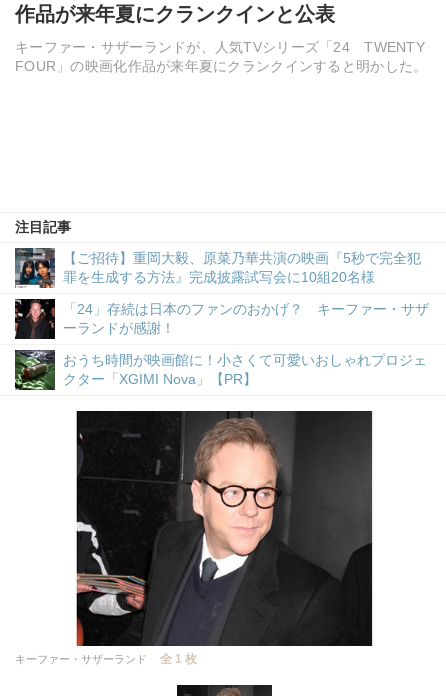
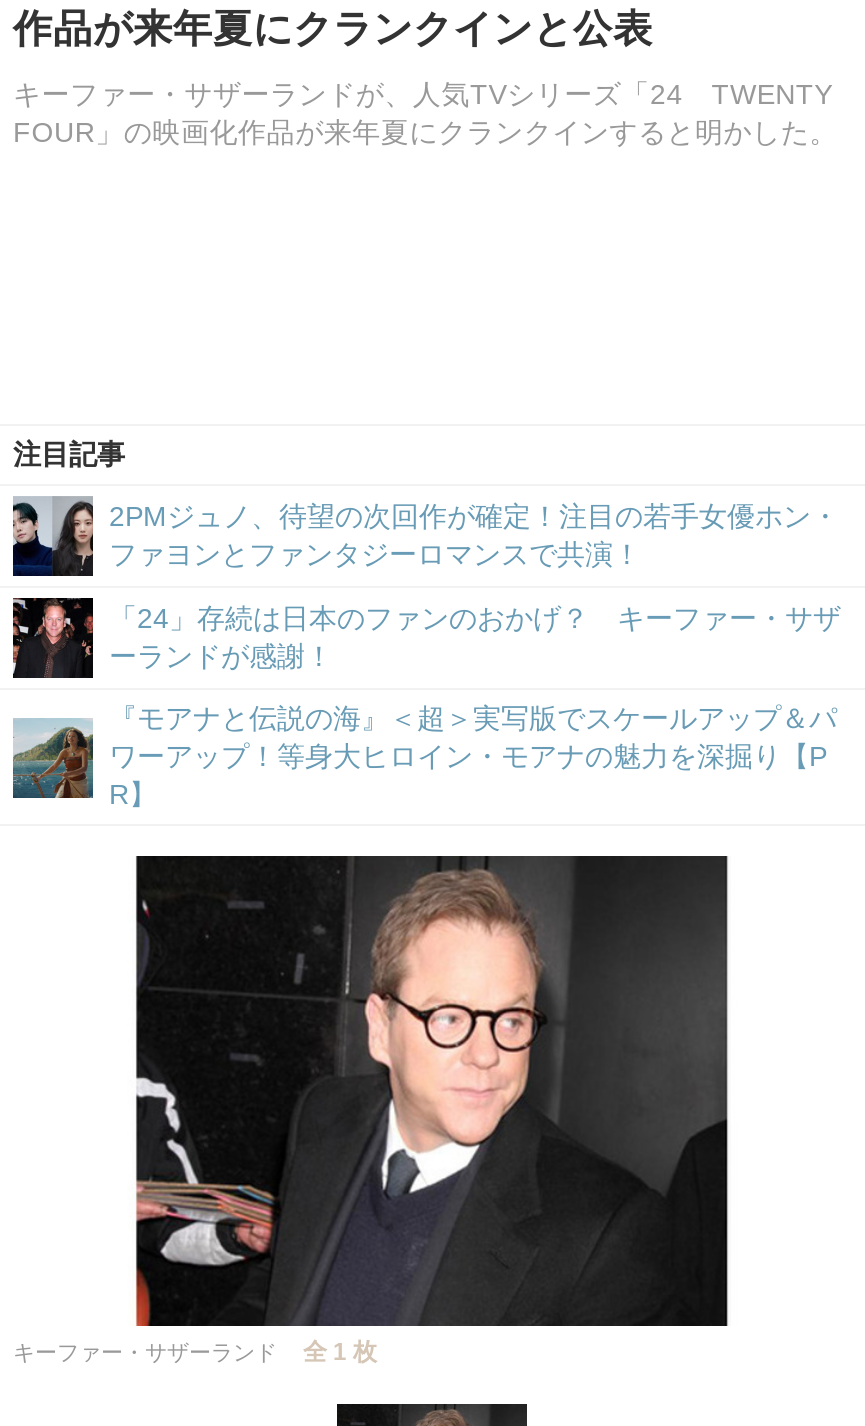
- [image]
- 【ご招待】重岡大毅、原菜乃華共演の映画『5秒で完全犯
- 罪を生成する方法』完成披露試写会に10組20名様
+ [image]
+ 2PMジュノ、待望の次回作が確定！注目の若手女優ホン・
+ ファヨンとファンタジーロマンスで共演！

- [image]
- おうち時間が映画館に！小さくて可愛いおしゃれプロジェ
- クター「XGIMI Nova」【PR】
+ [image]
+ 『モアナと伝説の海』＜超＞実写版でスケールアップ＆パ
+ ワーアップ！等身大ヒロイン・モアナの魅力を深掘り【P
+ R】
